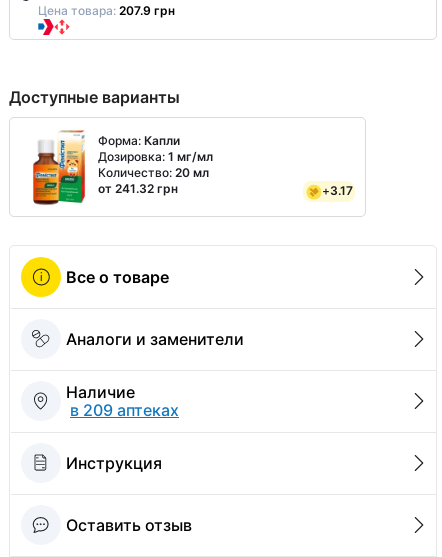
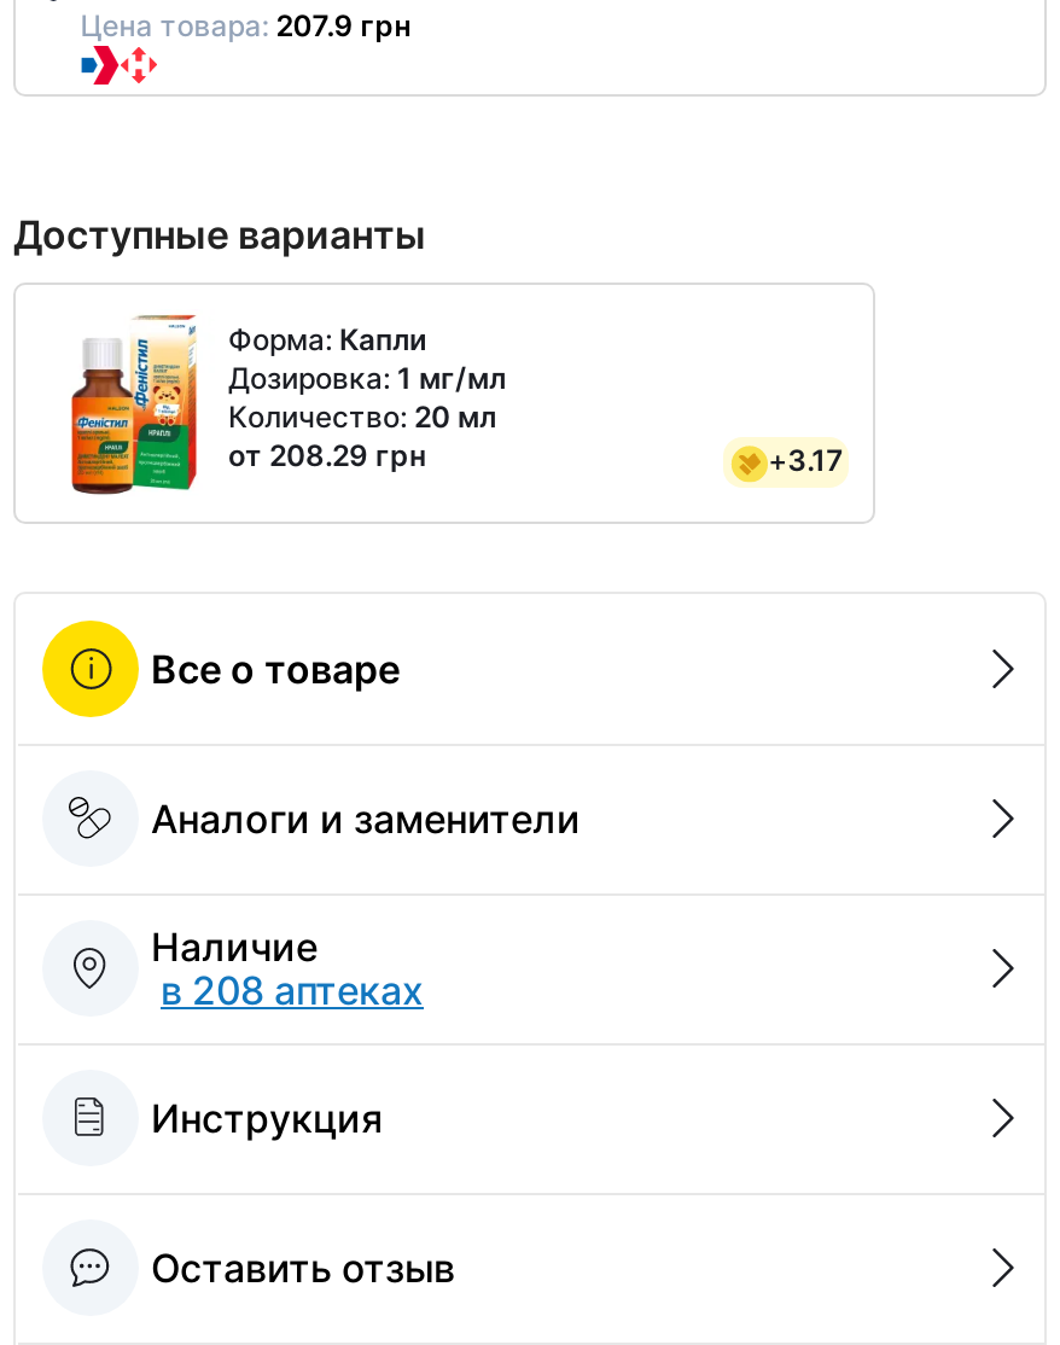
- от 241.32 грн
+ от 208.29 грн

- в 209 аптеках
+ в 208 аптеках
